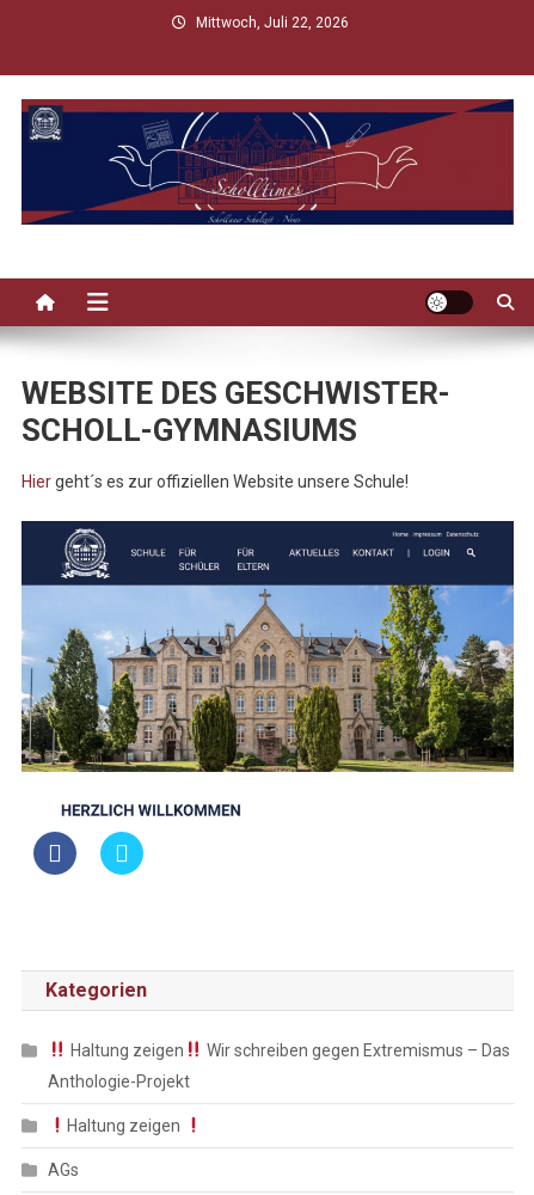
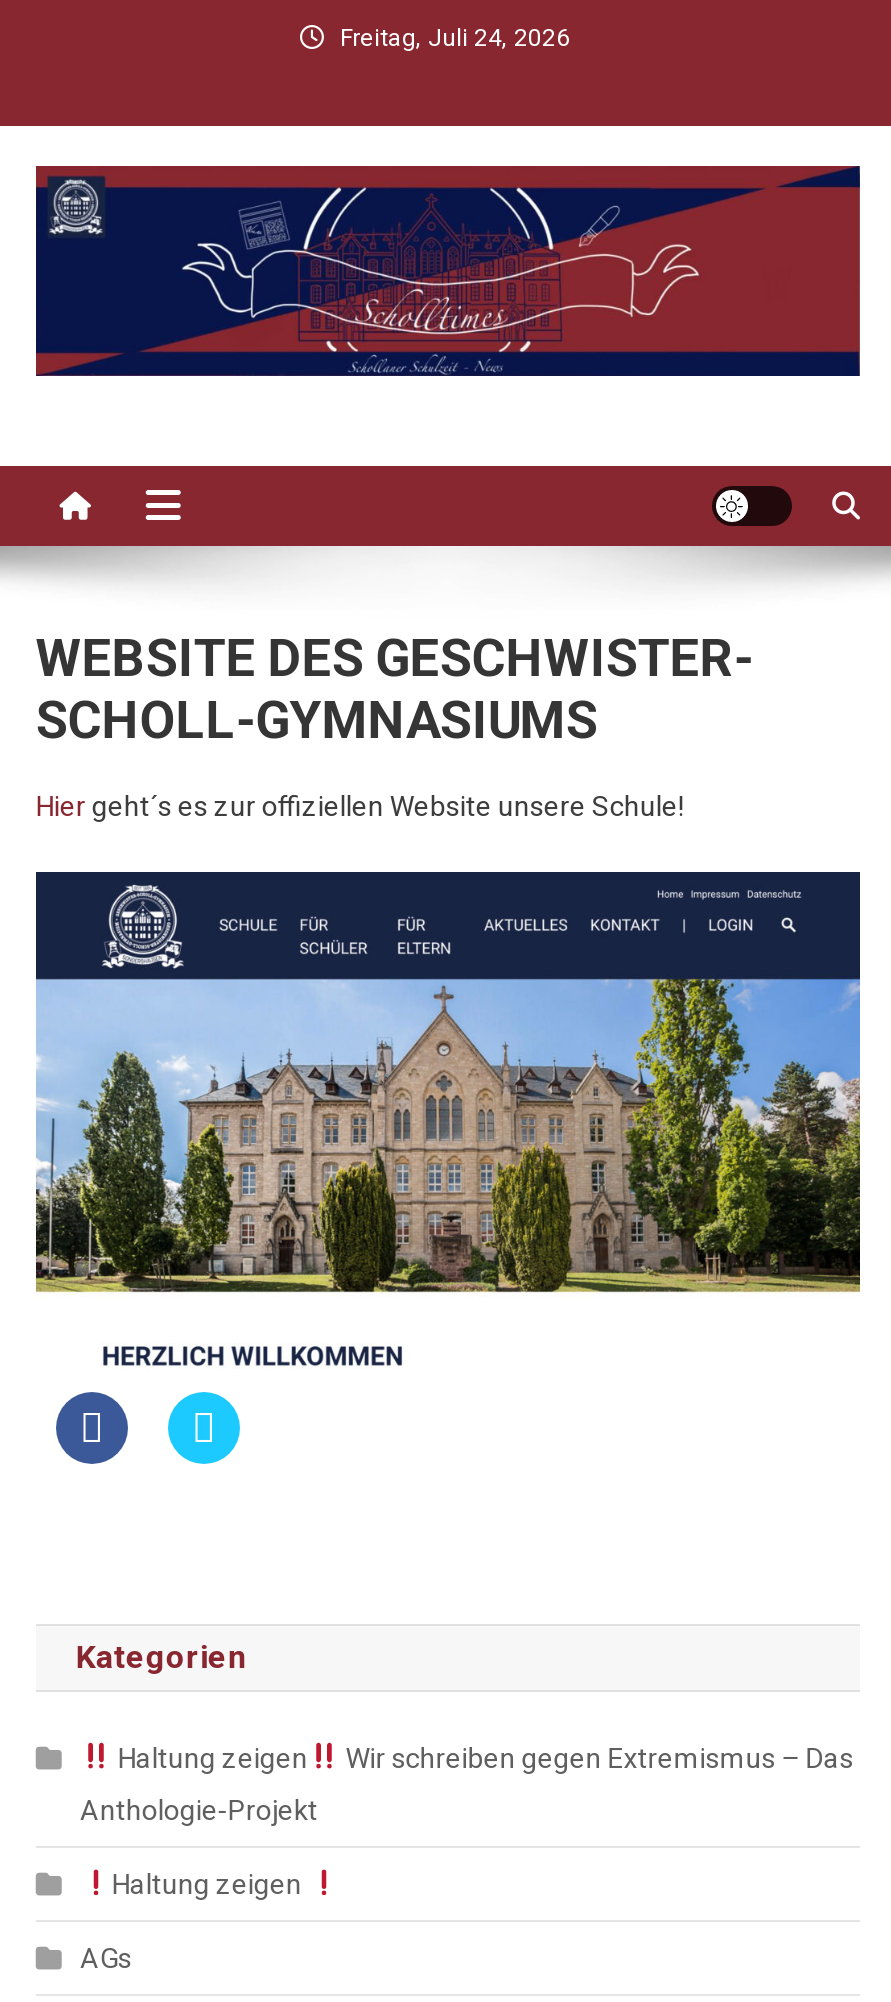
- Mittwoch, Juli 22, 2026
+ Freitag, Juli 24, 2026
